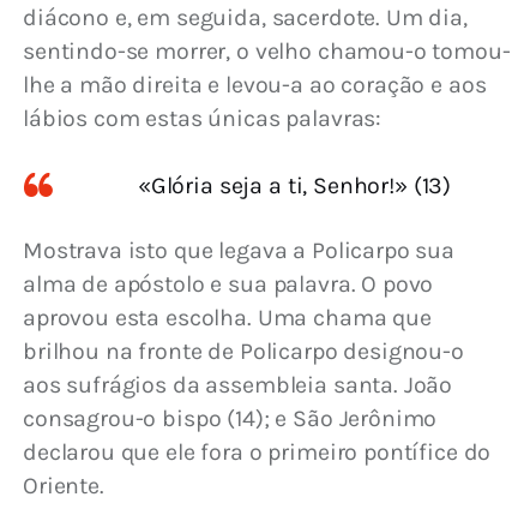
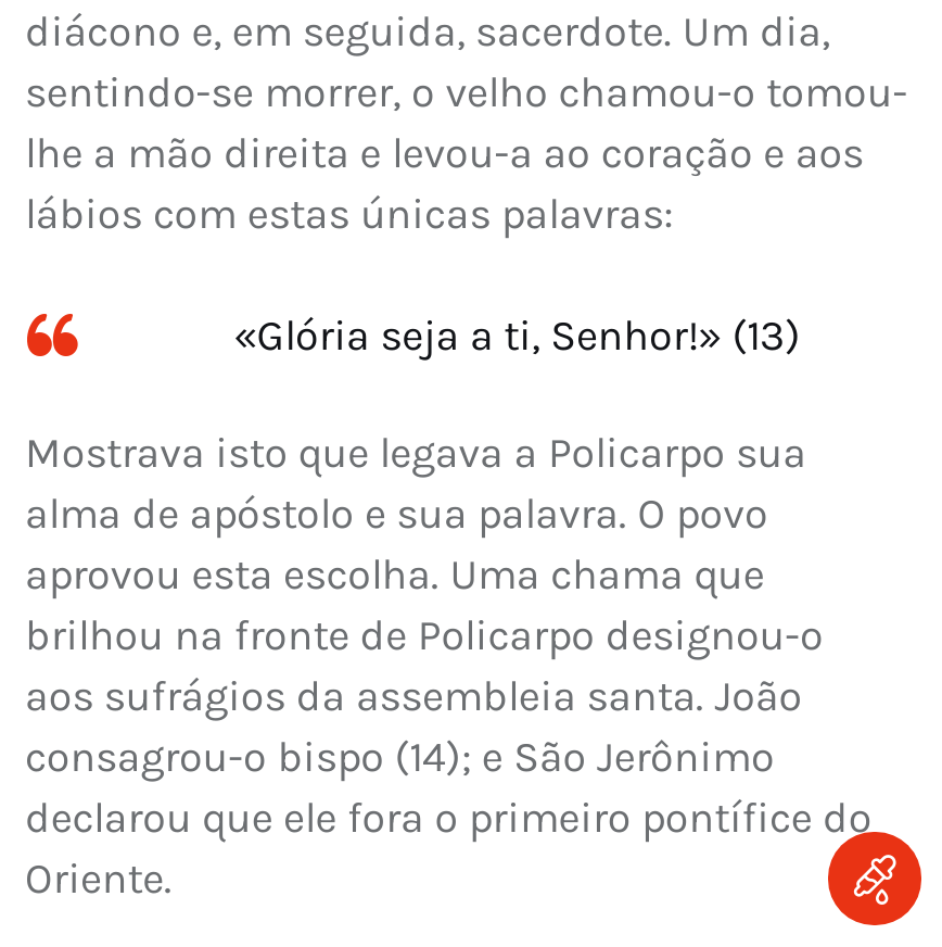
+ [image]
